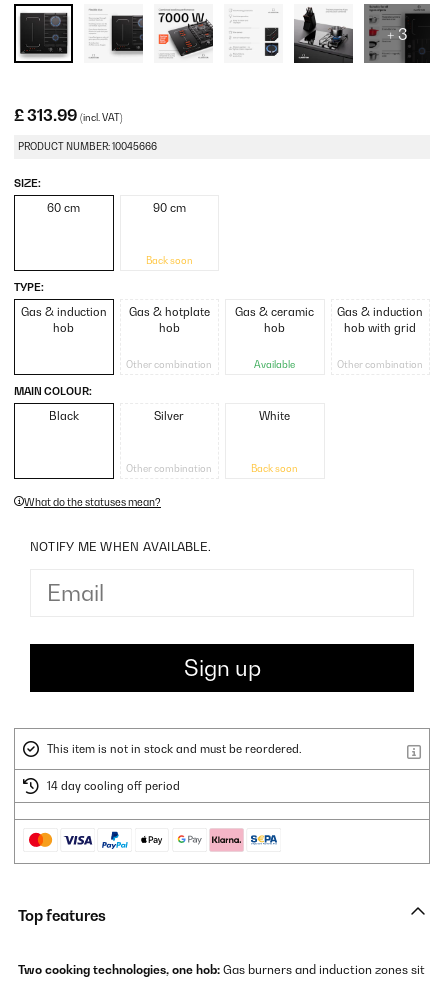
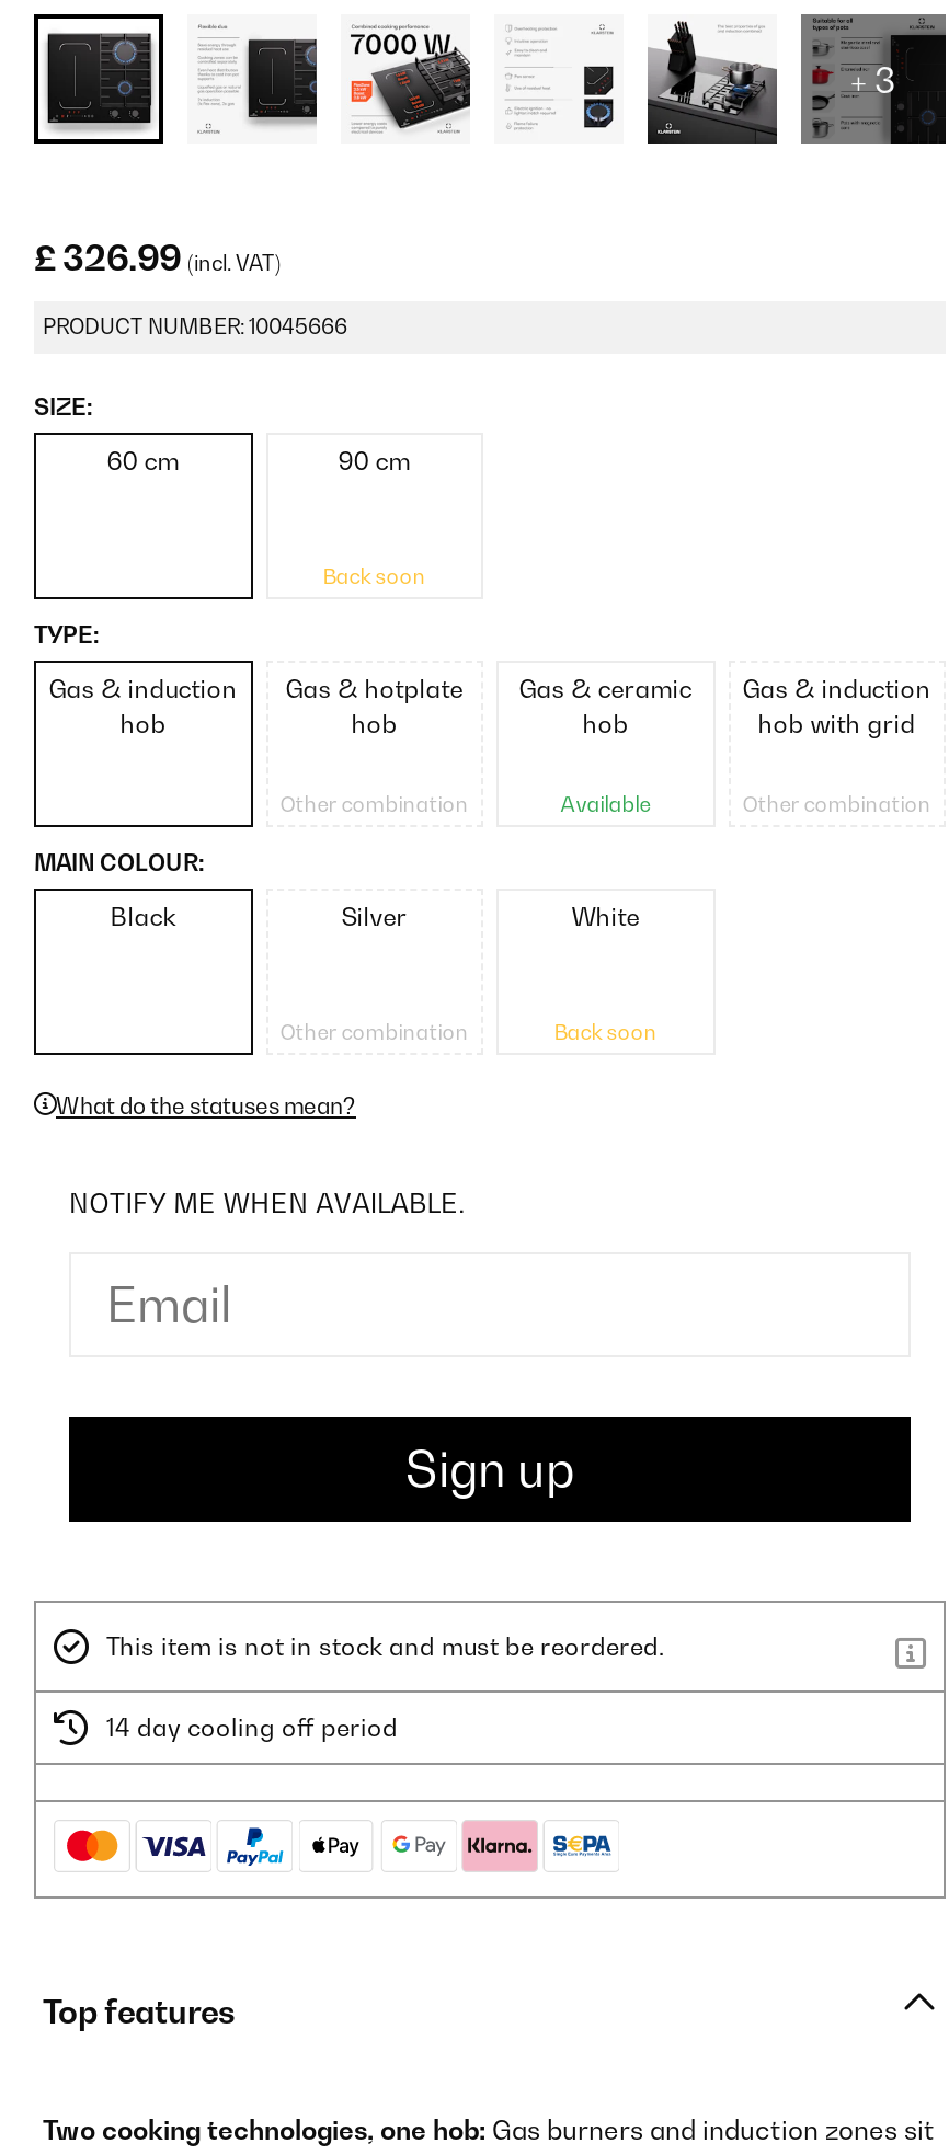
- £ 313.99 (incl. VAT)
+ £ 326.99 (incl. VAT)
